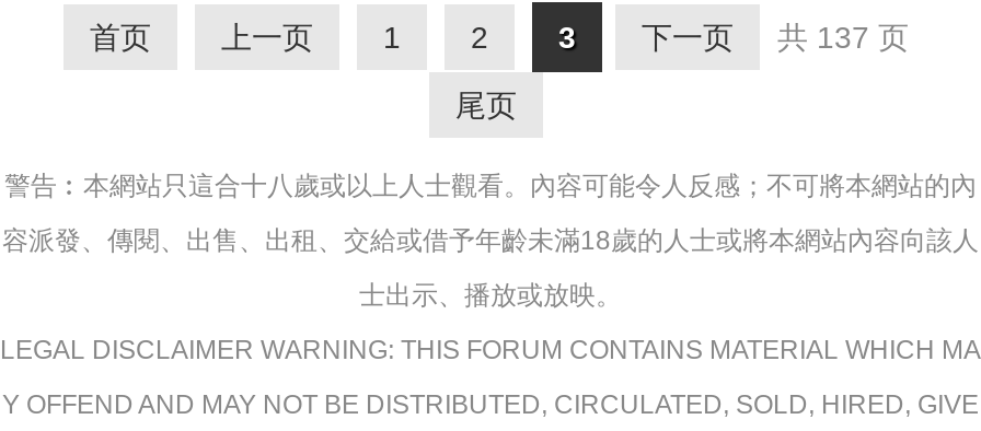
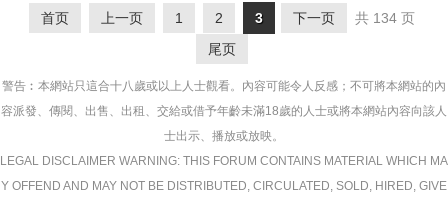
- 首页 上一页 1 2 3 下一页 共 137 页
+ 首页 上一页 1 2 3 下一页 共 134 页
